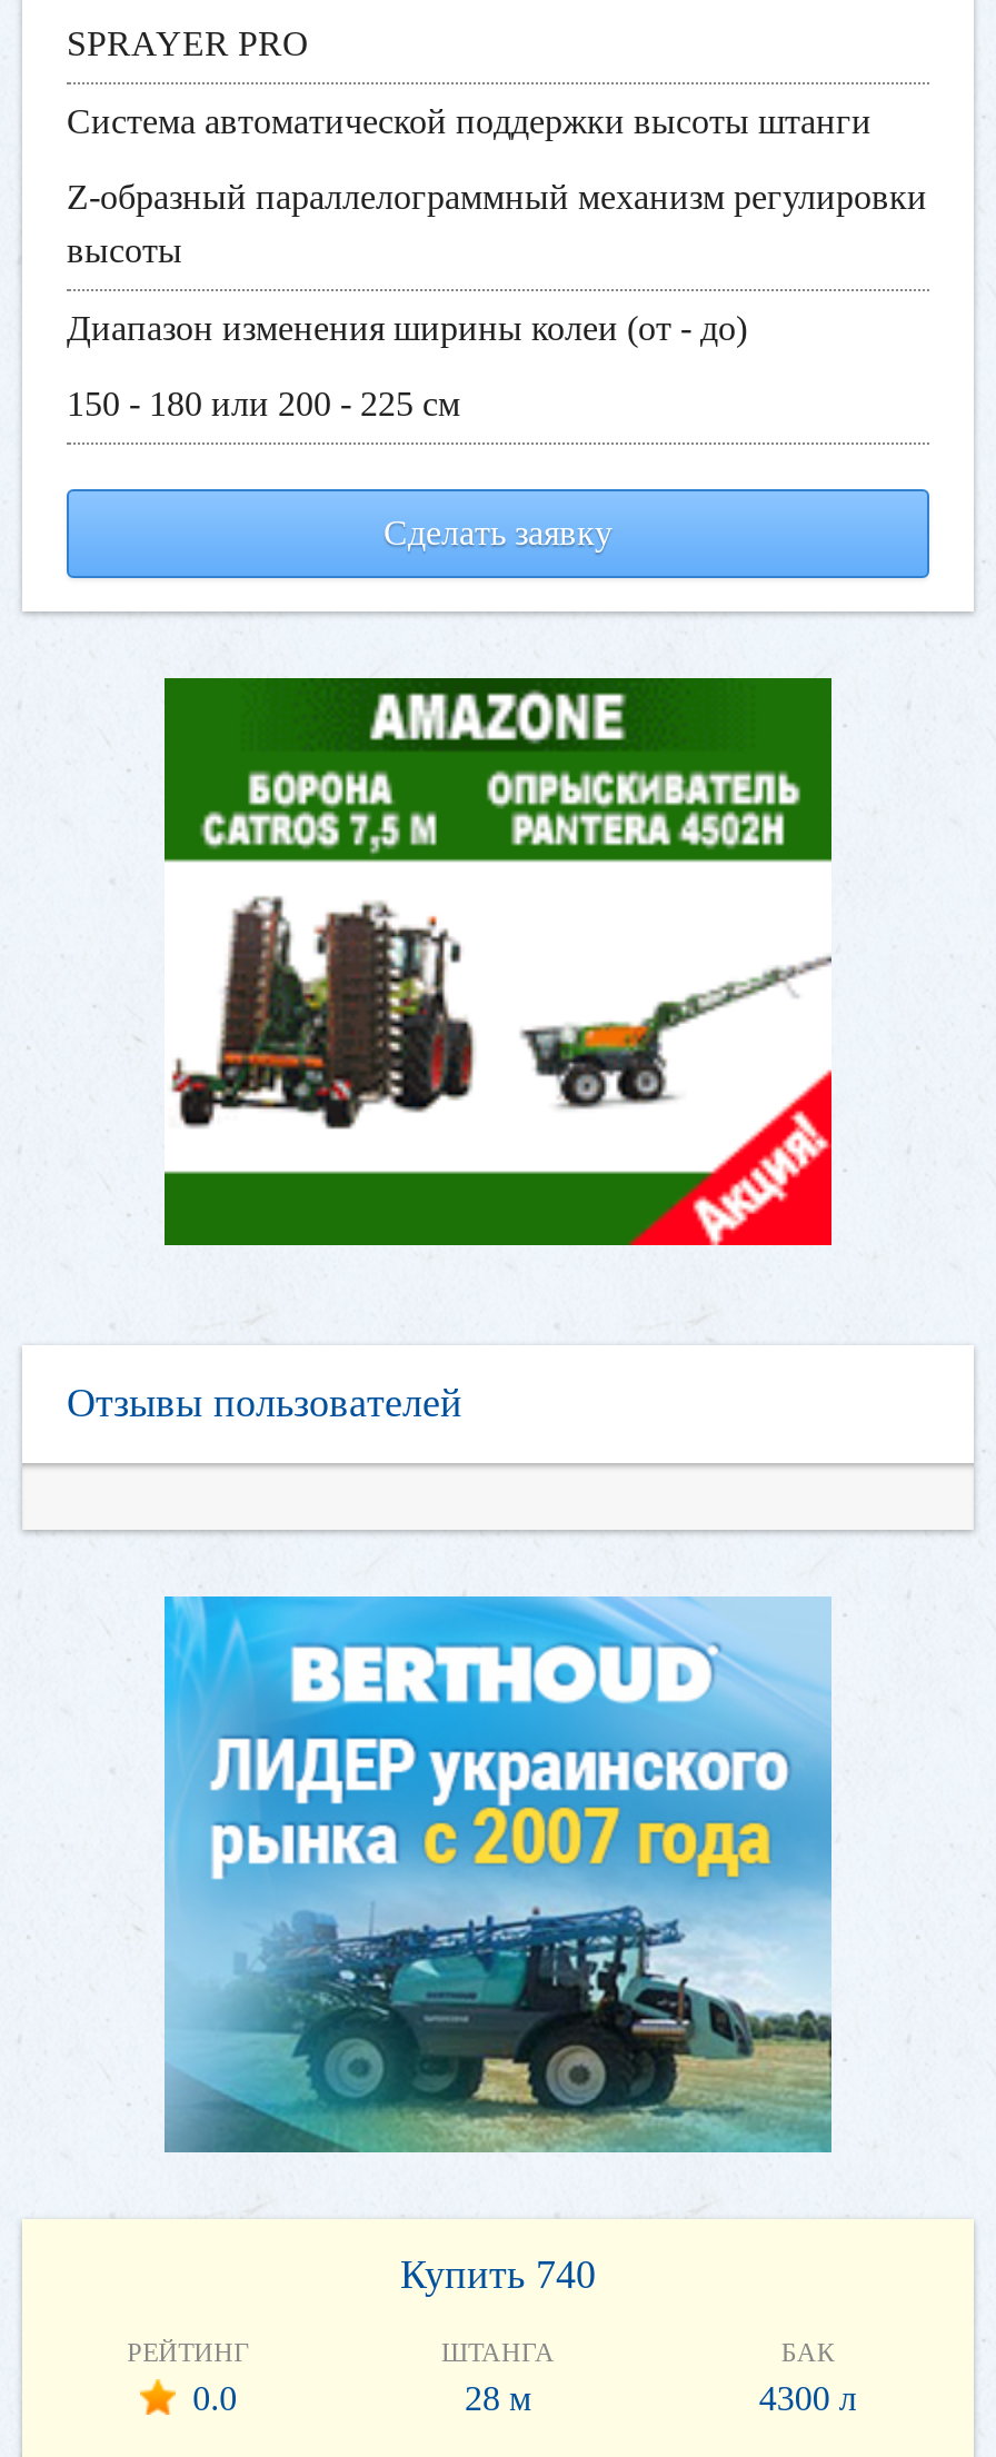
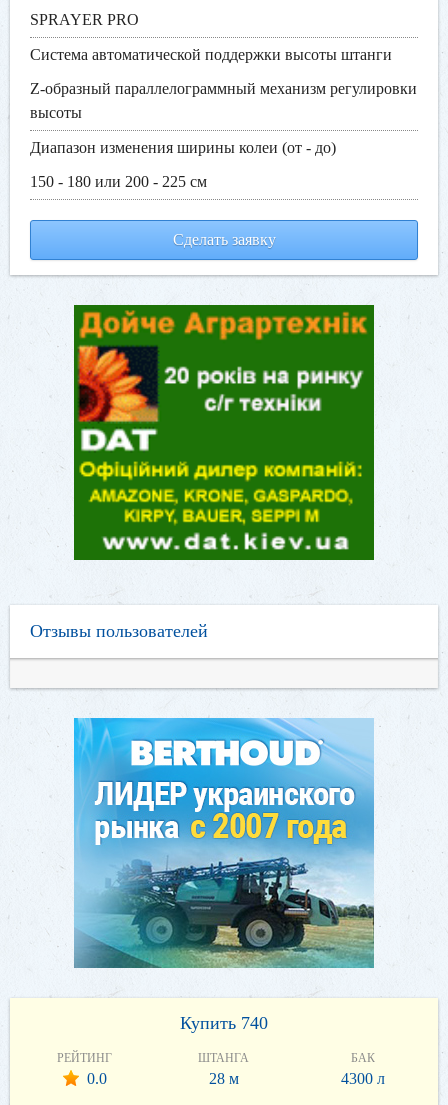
- [image]
+ [image]
